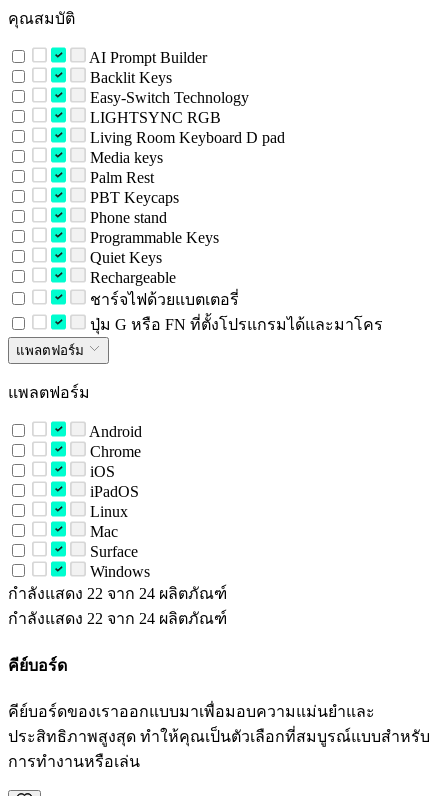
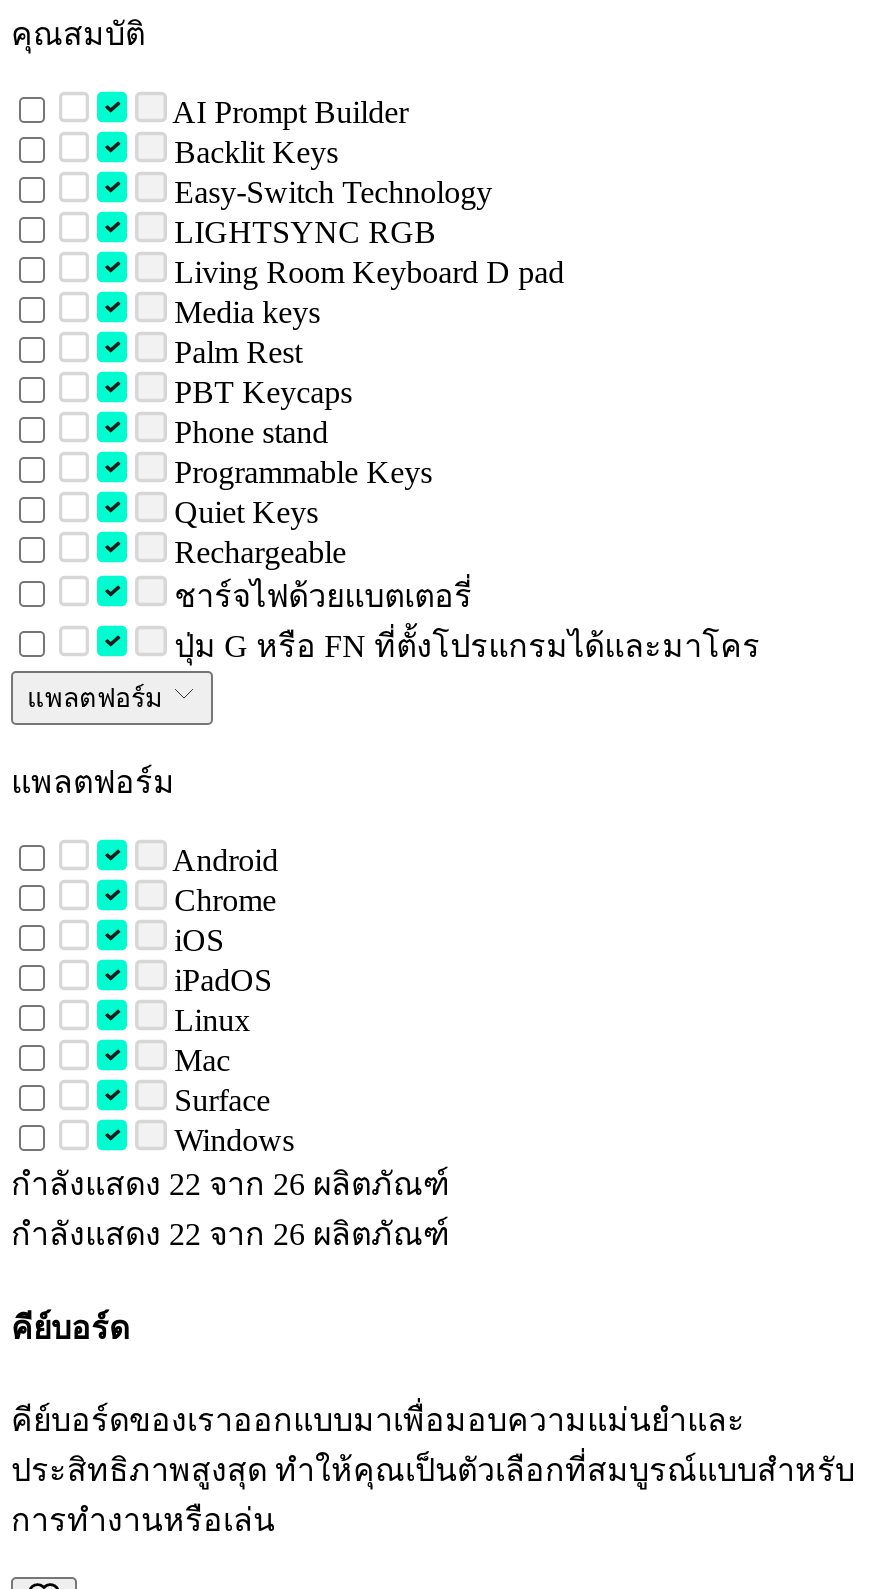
- กำลังแสดง 22 จาก 24 ผลิตภัณฑ์
+ กำลังแสดง 22 จาก 26 ผลิตภัณฑ์

- กำลังแสดง 22 จาก 24 ผลิตภัณฑ์
+ กำลังแสดง 22 จาก 26 ผลิตภัณฑ์
